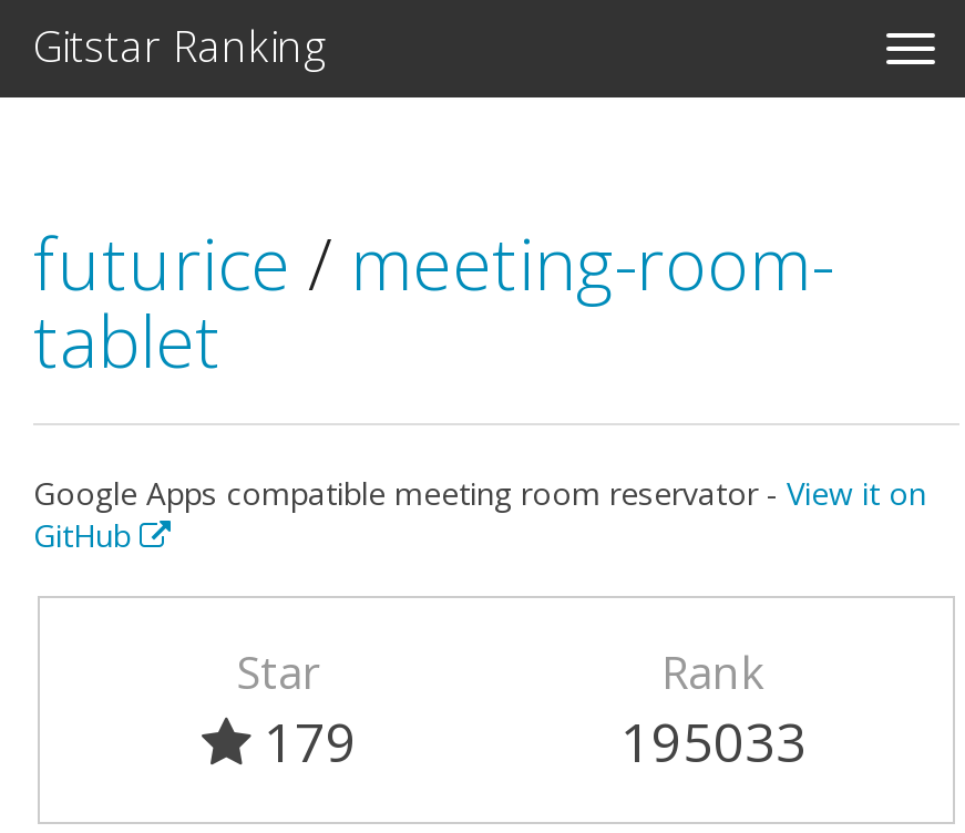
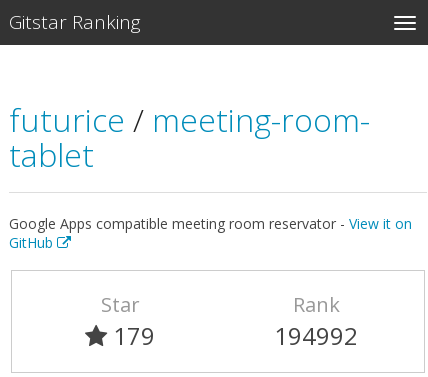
- 195033
+ 194992
